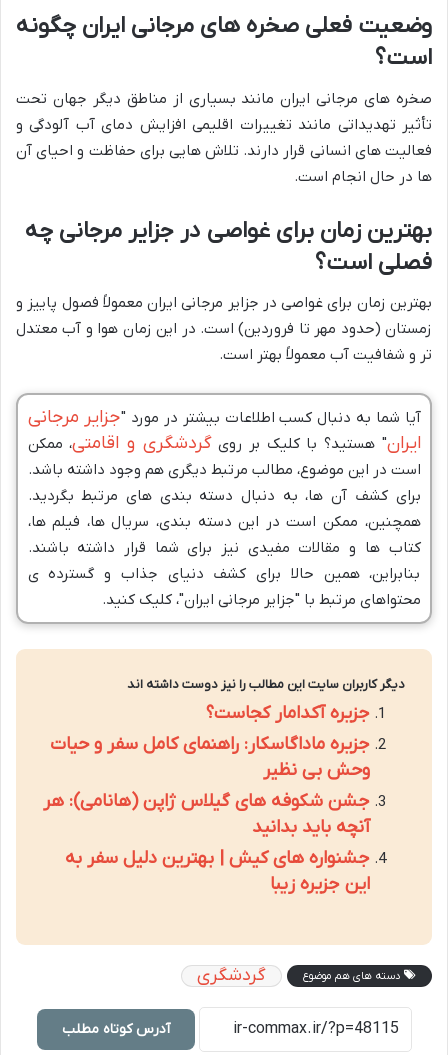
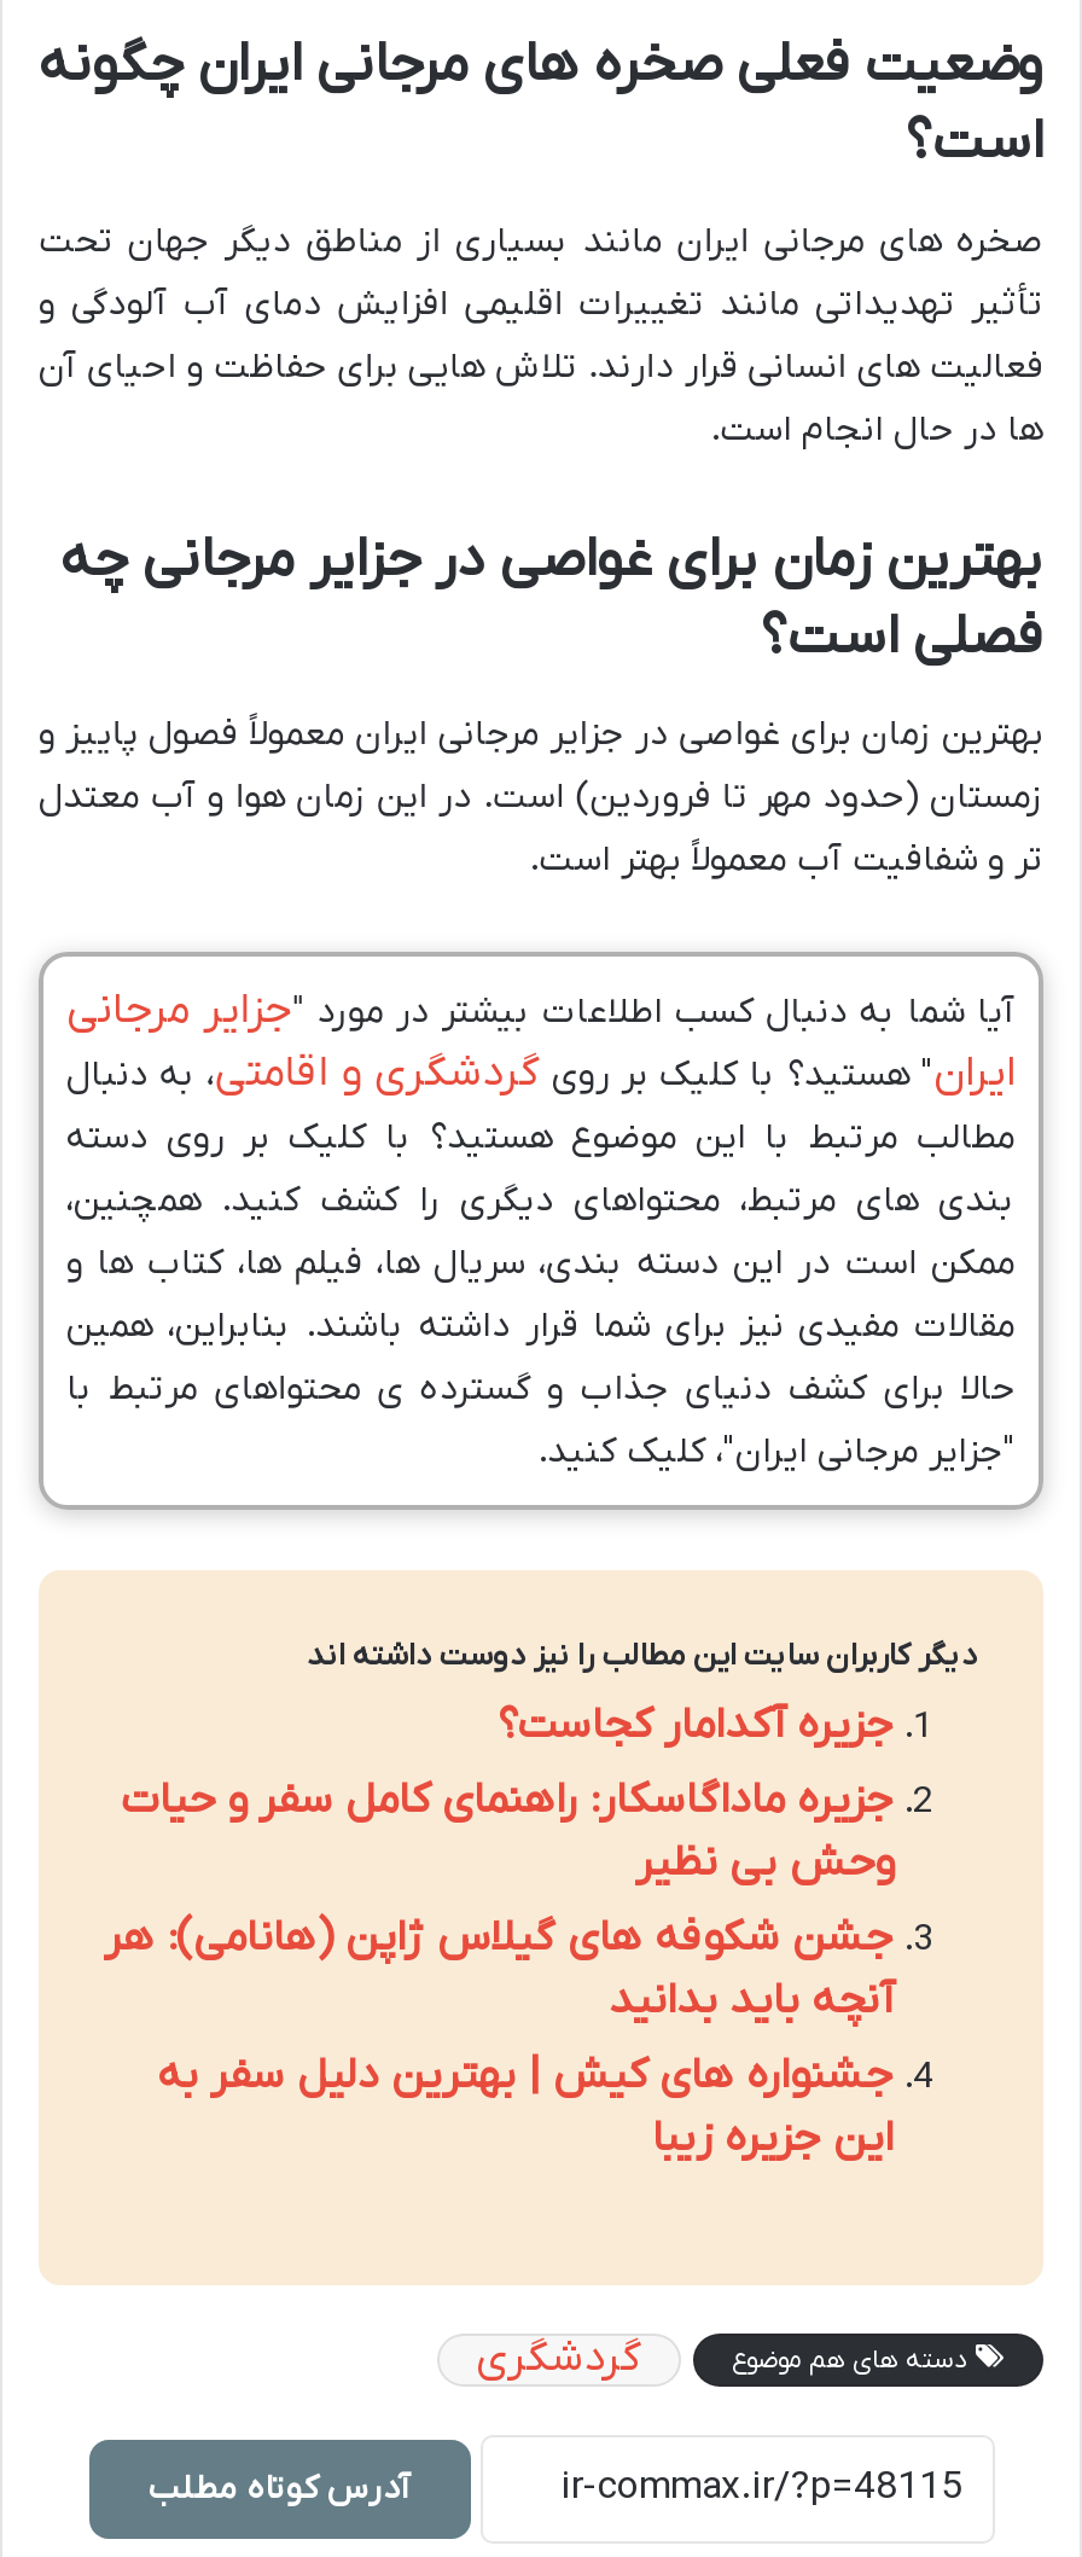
- ایران " هستید؟ با کلیک بر روی گردشگری و اقامتی ، ممکن
- است در این موضوع، مطالب مرتبط دیگری هم وجود داشته باشد.
- برای کشف آن ها، به دنبال دسته بندی های مرتبط بگردید.
- همچنین، ممکن است در این دسته بندی، سریال ها، فیلم ها،
- کتاب ها و مقالات مفیدی نیز برای شما قرار داشته باشند.
- بنابراین، همین حالا برای کشف دنیای جذاب و گسترده ی
- محتواهای مرتبط با "جزایر مرجانی ایران"، کلیک کنید.
+ ایران " هستید؟ با کلیک بر روی گردشگری و اقامتی ، به دنبال
+ مطالب مرتبط با این موضوع هستید؟ با کلیک بر روی دسته
+ بندی های مرتبط، محتواهای دیگری را کشف کنید. همچنین،
+ ممکن است در این دسته بندی، سریال ها، فیلم ها، کتاب ها و
+ مقالات مفیدی نیز برای شما قرار داشته باشند. بنابراین، همین
+ حالا برای کشف دنیای جذاب و گسترده ی محتواهای مرتبط با
+ "جزایر مرجانی ایران"، کلیک کنید.
